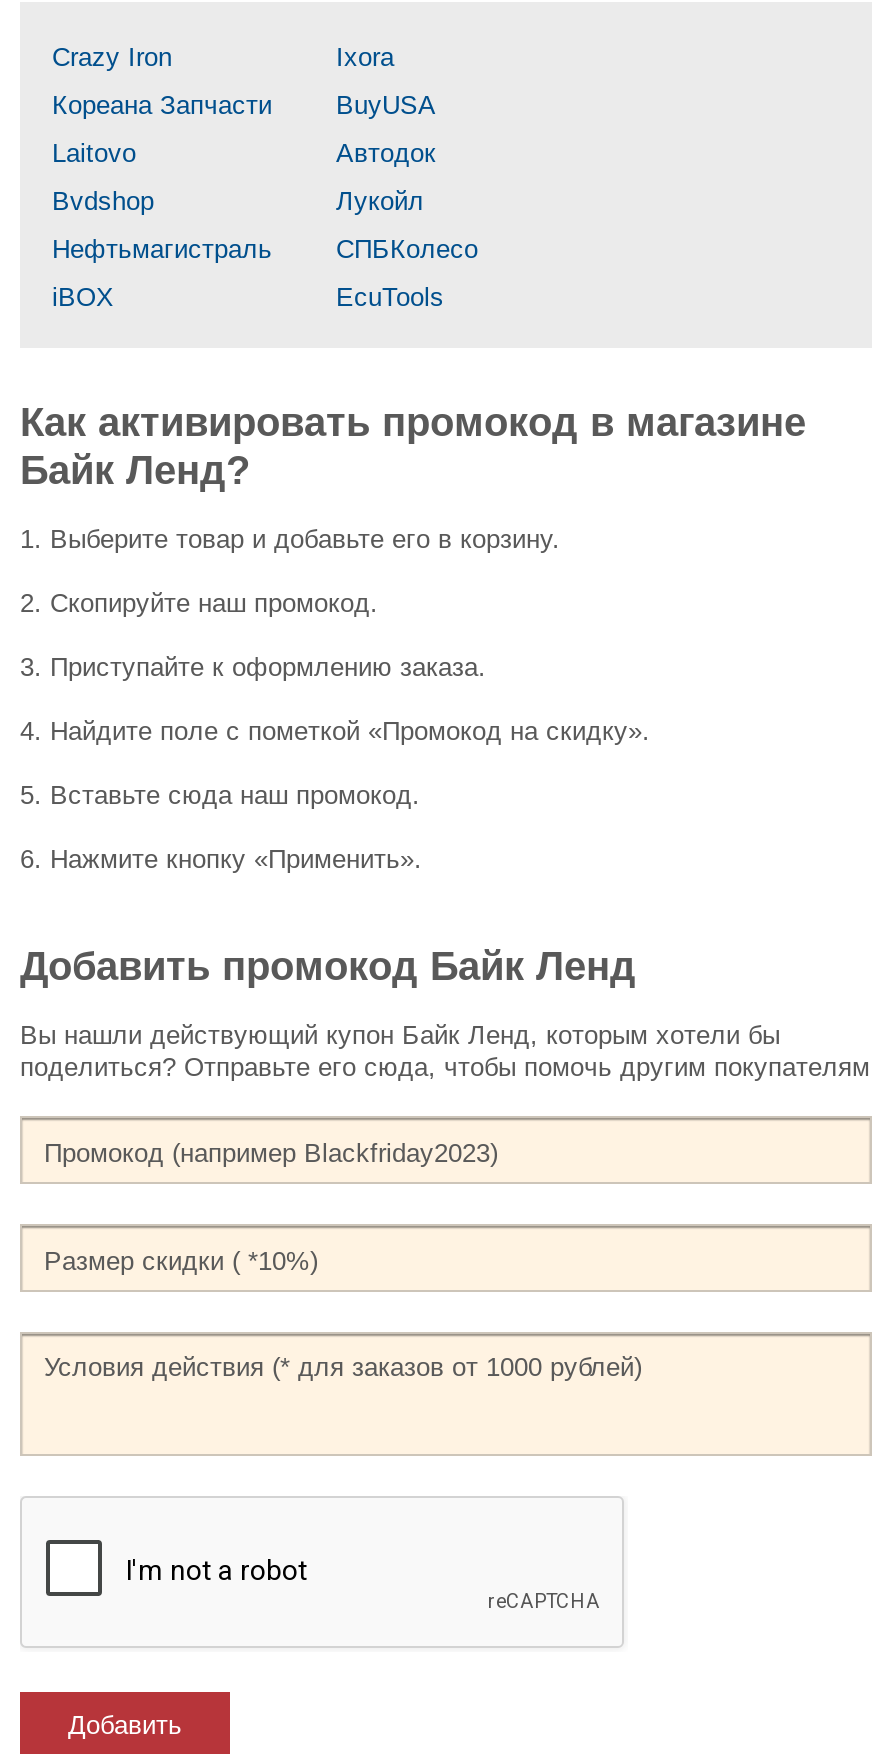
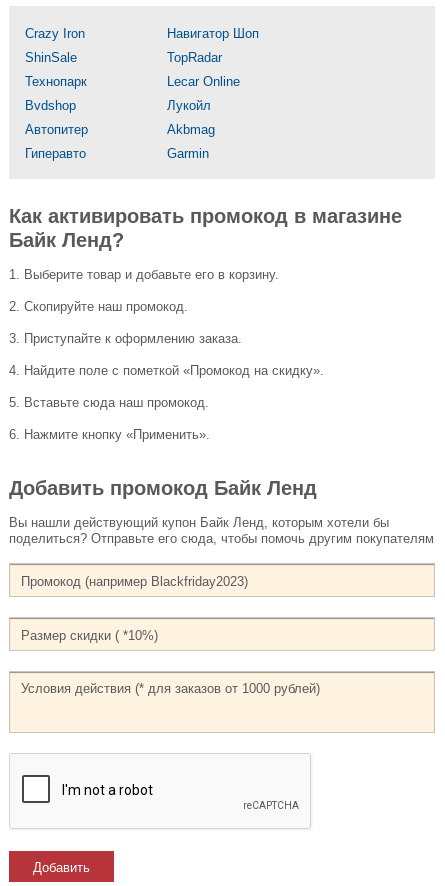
- Ixora
+ Навигатор Шоп

- Кореана Запчасти
- BuyUSA
+ ShinSale
+ TopRadar

- Laitovo
- Автодок
+ Технопарк
+ Lecar Online

- Нефтьмагистраль
- СПБКолесо
+ Автопитер
+ Akbmag

- iBOX
- EcuTools
+ Гиперавто
+ Garmin
